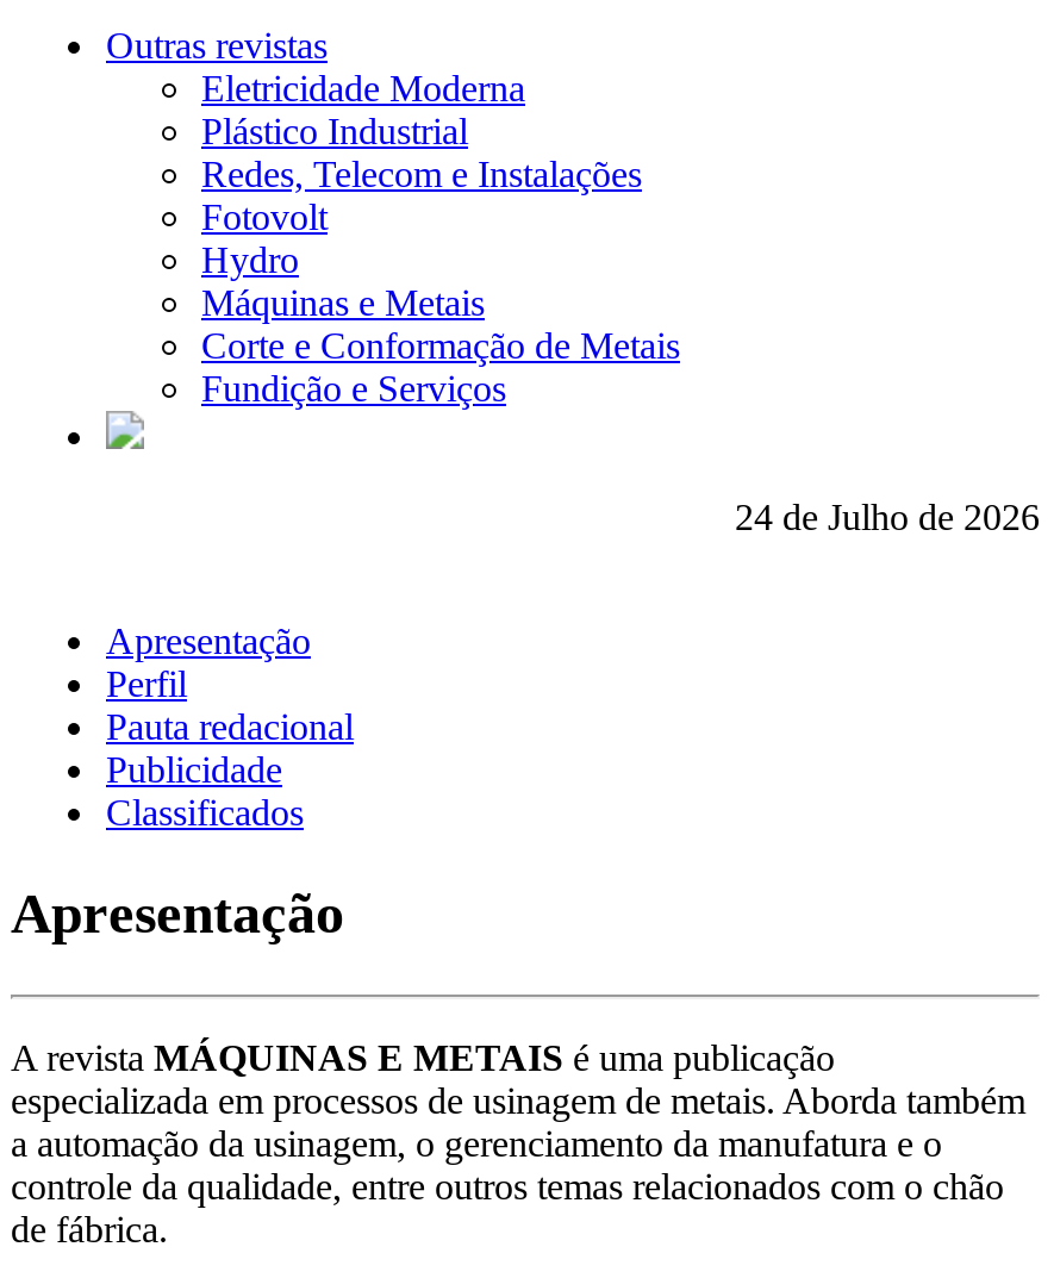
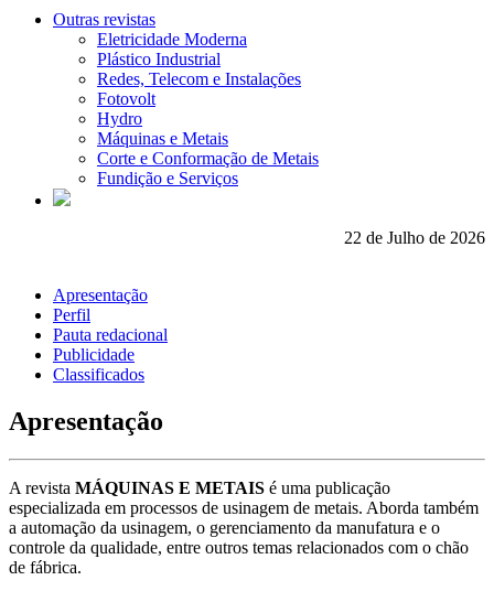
- 24 de Julho de 2026
+ 22 de Julho de 2026
